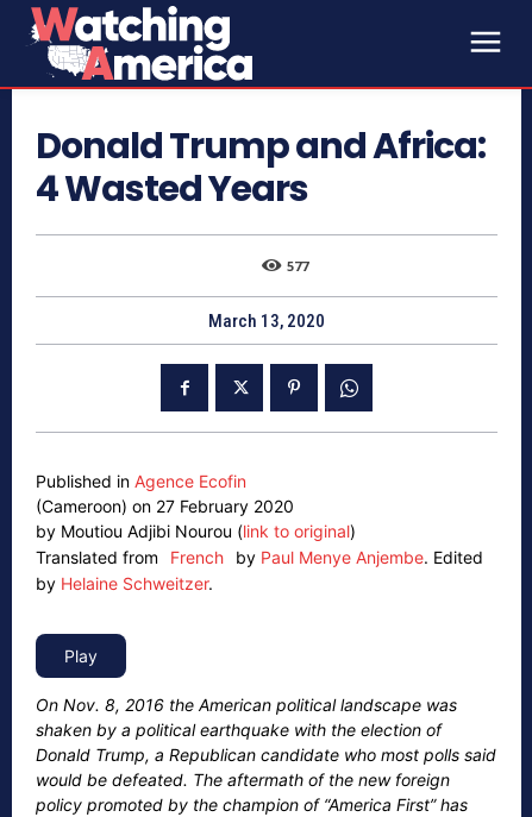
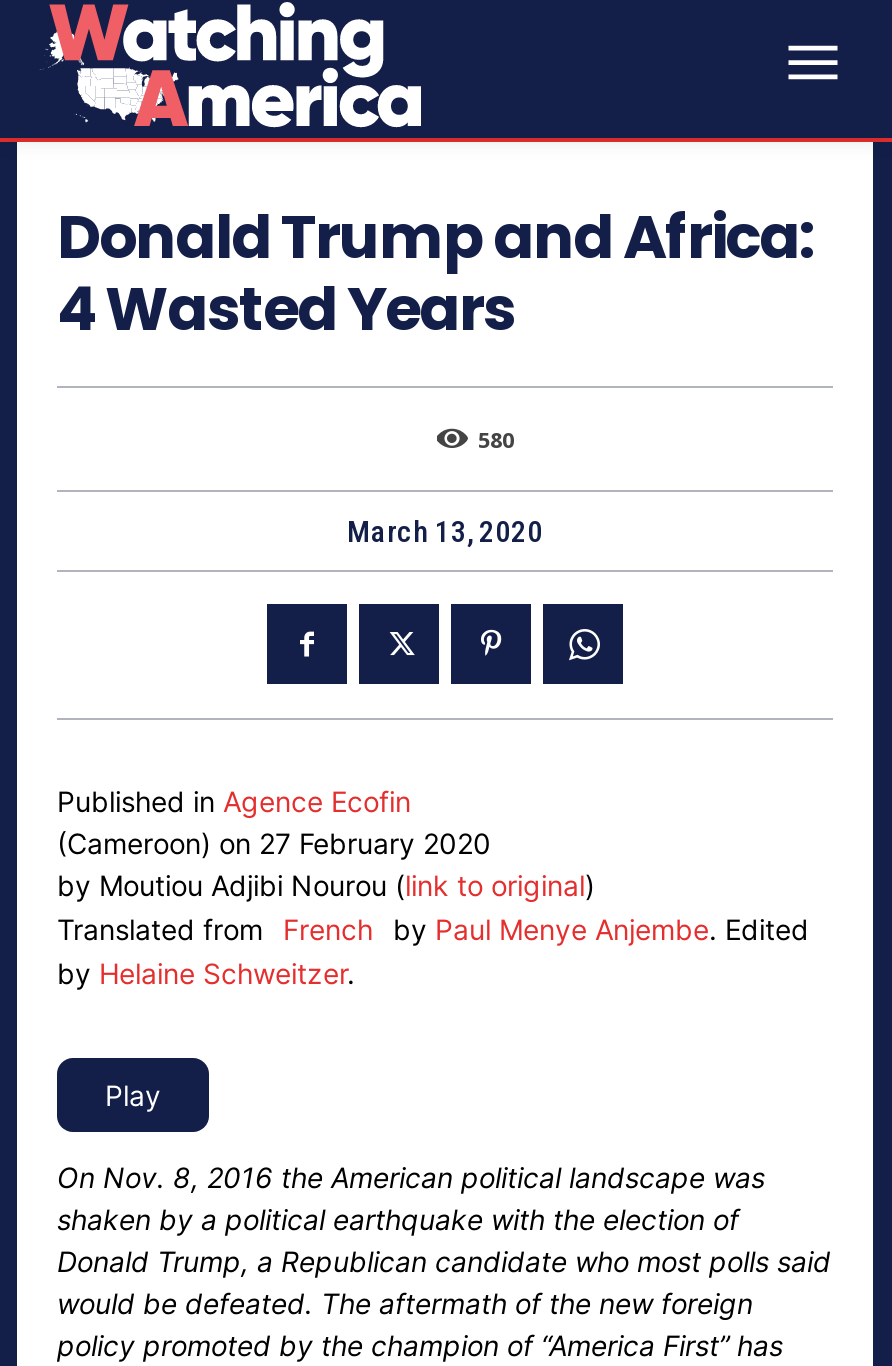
- 577
+ 580
